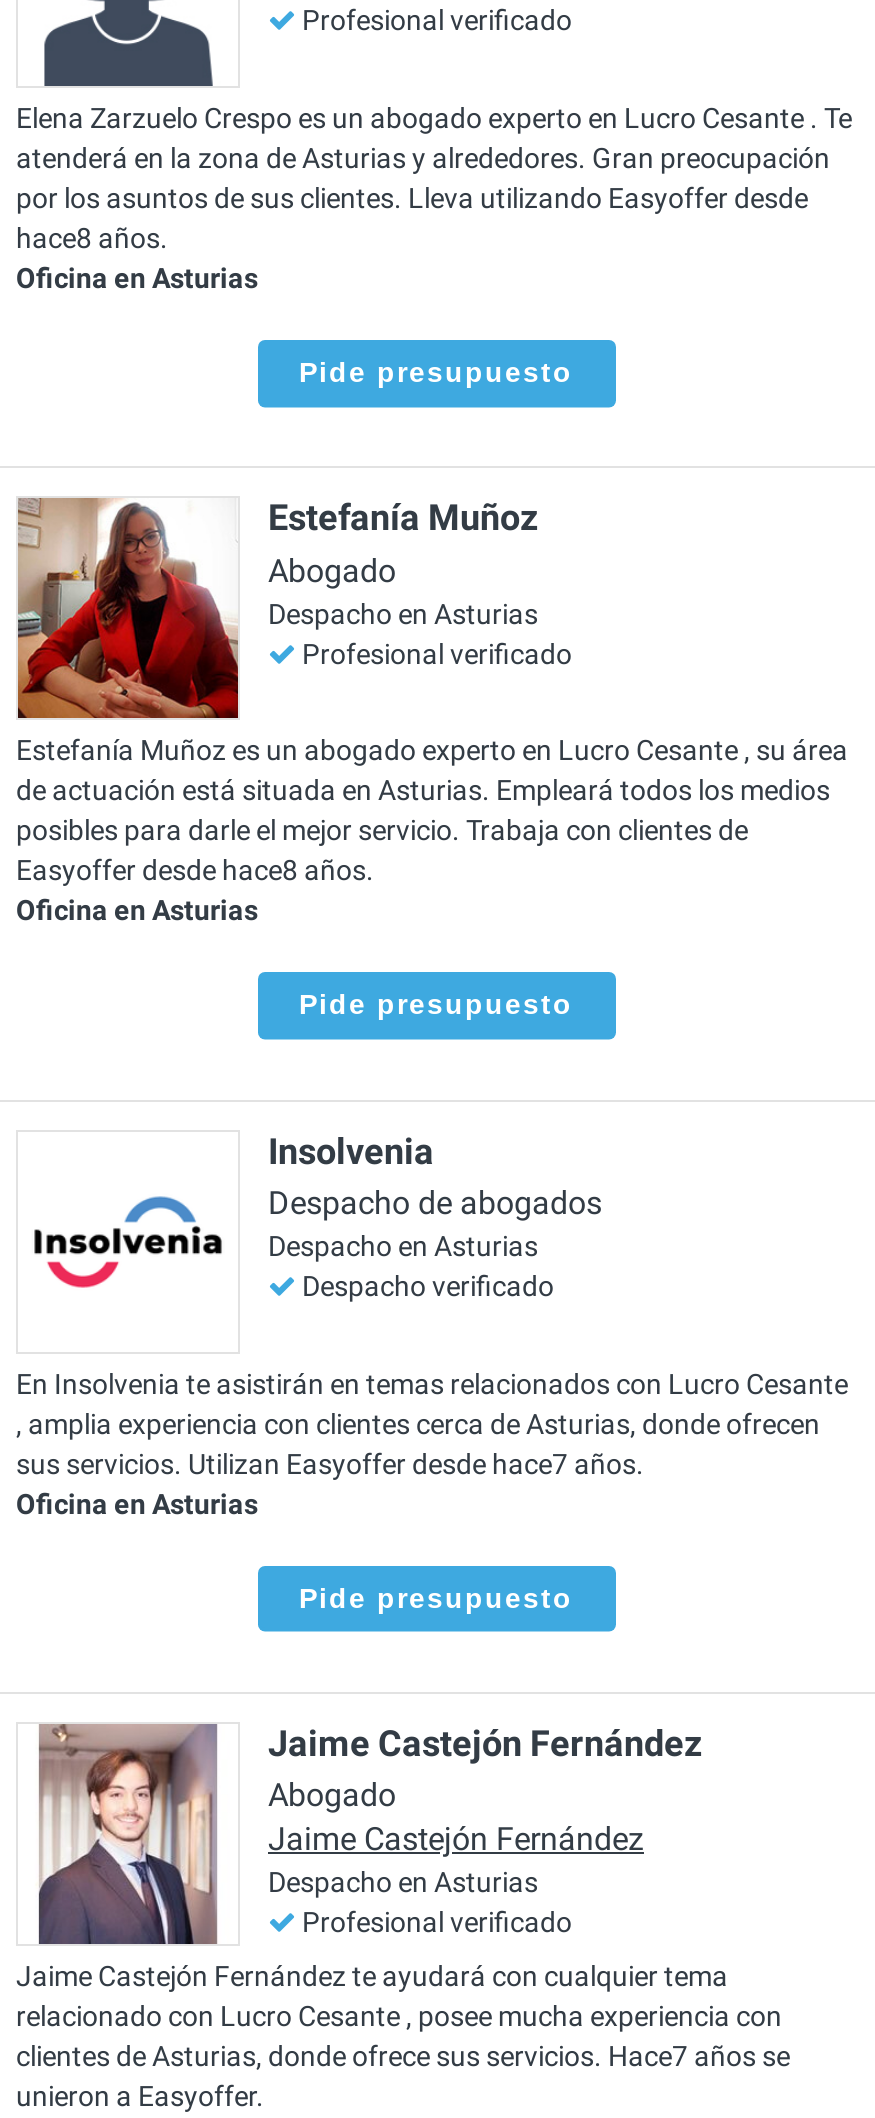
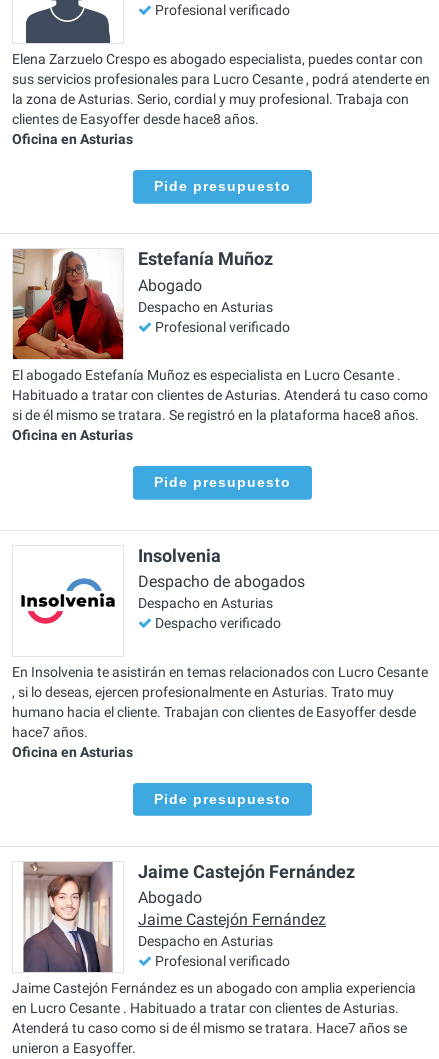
- Elena Zarzuelo Crespo es un abogado experto en Lucro Cesante . Te
- atenderá en la zona de Asturias y alrededores. Gran preocupación
- por los asuntos de sus clientes. Lleva utilizando Easyoffer desde
- hace8 años.
+ Elena Zarzuelo Crespo es abogado especialista, puedes contar con
+ sus servicios profesionales para Lucro Cesante , podrá atenderte en
+ la zona de Asturias. Serio, cordial y muy profesional. Trabaja con
+ clientes de Easyoffer desde hace8 años.

- Estefanía Muñoz es un abogado experto en Lucro Cesante , su área
- de actuación está situada en Asturias. Empleará todos los medios
- posibles para darle el mejor servicio. Trabaja con clientes de
- Easyoffer desde hace8 años.
+ El abogado Estefanía Muñoz es especialista en Lucro Cesante .
+ Habituado a tratar con clientes de Asturias. Atenderá tu caso como
+ si de él mismo se tratara. Se registró en la plataforma hace8 años.

moved up: [image] | Oficina en Asturias | Pide presupuesto | Insolvenia | Despacho de abogados | Despacho en Asturias | Despacho verificado | En Insolvenia te asistirán en temas relacionados con Lucro Cesante

- , amplia experiencia con clientes cerca de Asturias, donde ofrecen
- sus servicios. Utilizan Easyoffer desde hace7 años.
+ , si lo deseas, ejercen profesionalmente en Asturias. Trato muy
+ humano hacia el cliente. Trabajan con clientes de Easyoffer desde
+ hace7 años.

- Jaime Castejón Fernández te ayudará con cualquier tema
- relacionado con Lucro Cesante , posee mucha experiencia con
- clientes de Asturias, donde ofrece sus servicios. Hace7 años se
+ Jaime Castejón Fernández es un abogado con amplia experiencia
+ en Lucro Cesante . Habituado a tratar con clientes de Asturias.
+ Atenderá tu caso como si de él mismo se tratara. Hace7 años se
